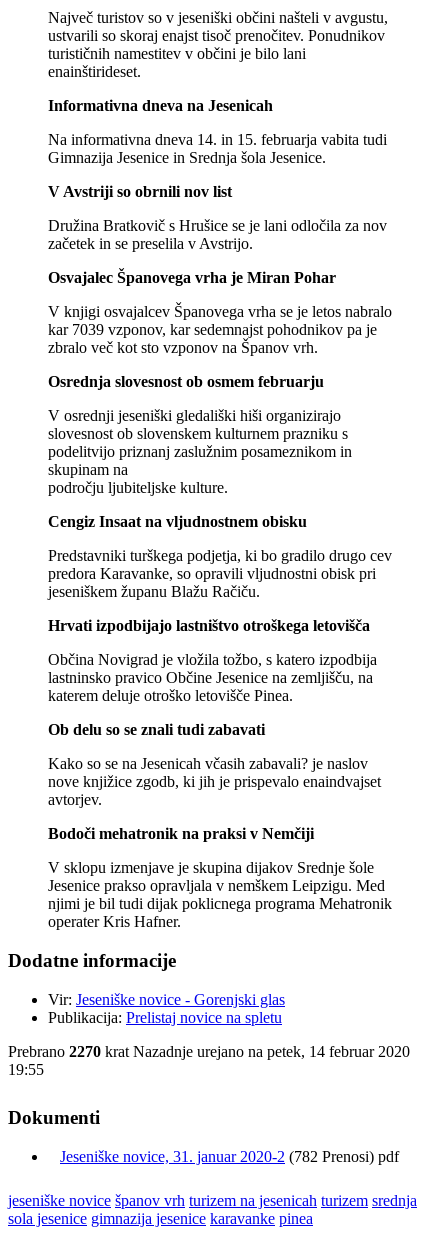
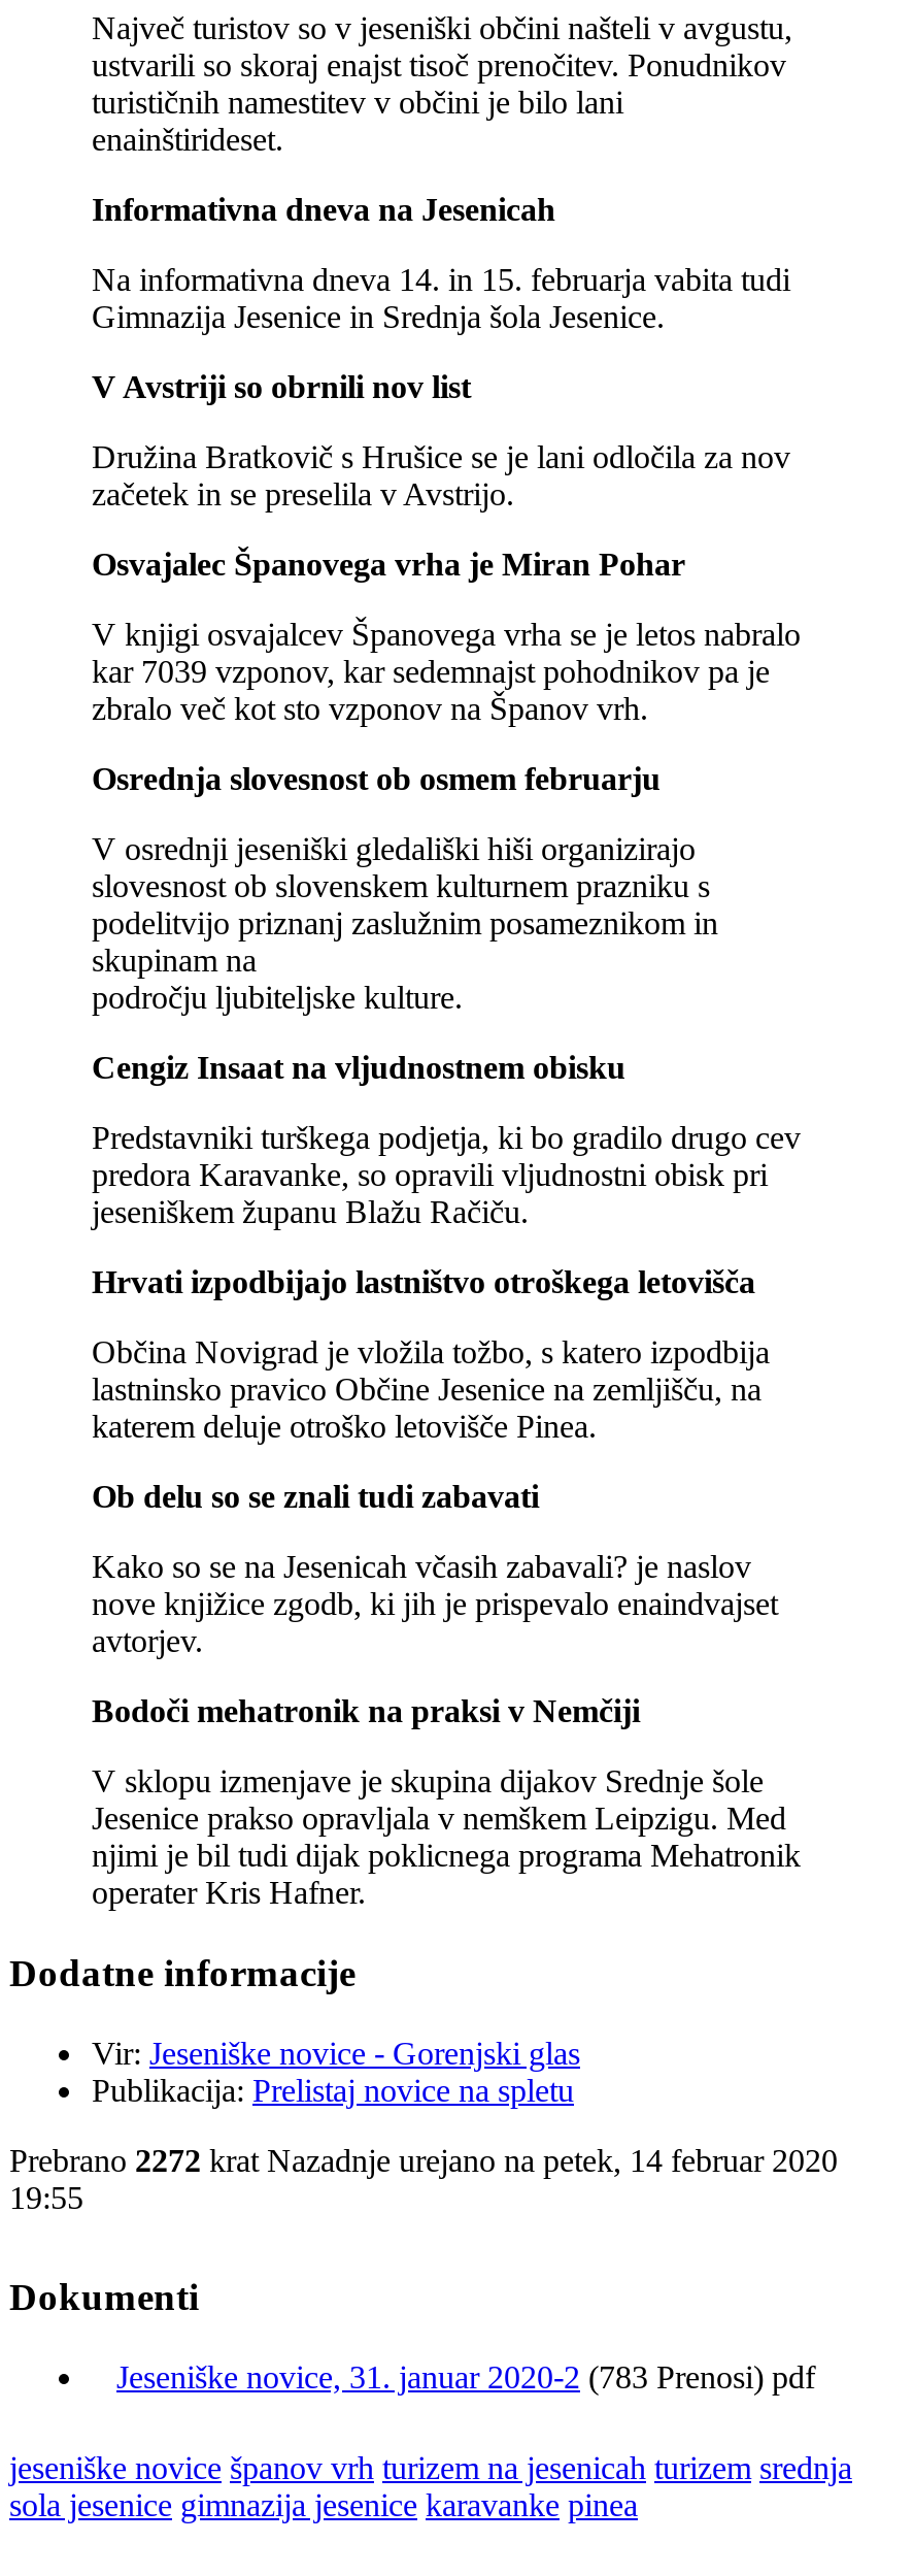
- Prebrano 2270 krat Nazadnje urejano na petek, 14 februar 2020
+ Prebrano 2272 krat Nazadnje urejano na petek, 14 februar 2020

- Jeseniške novice, 31. januar 2020-2 (782 Prenosi) pdf
+ Jeseniške novice, 31. januar 2020-2 (783 Prenosi) pdf
